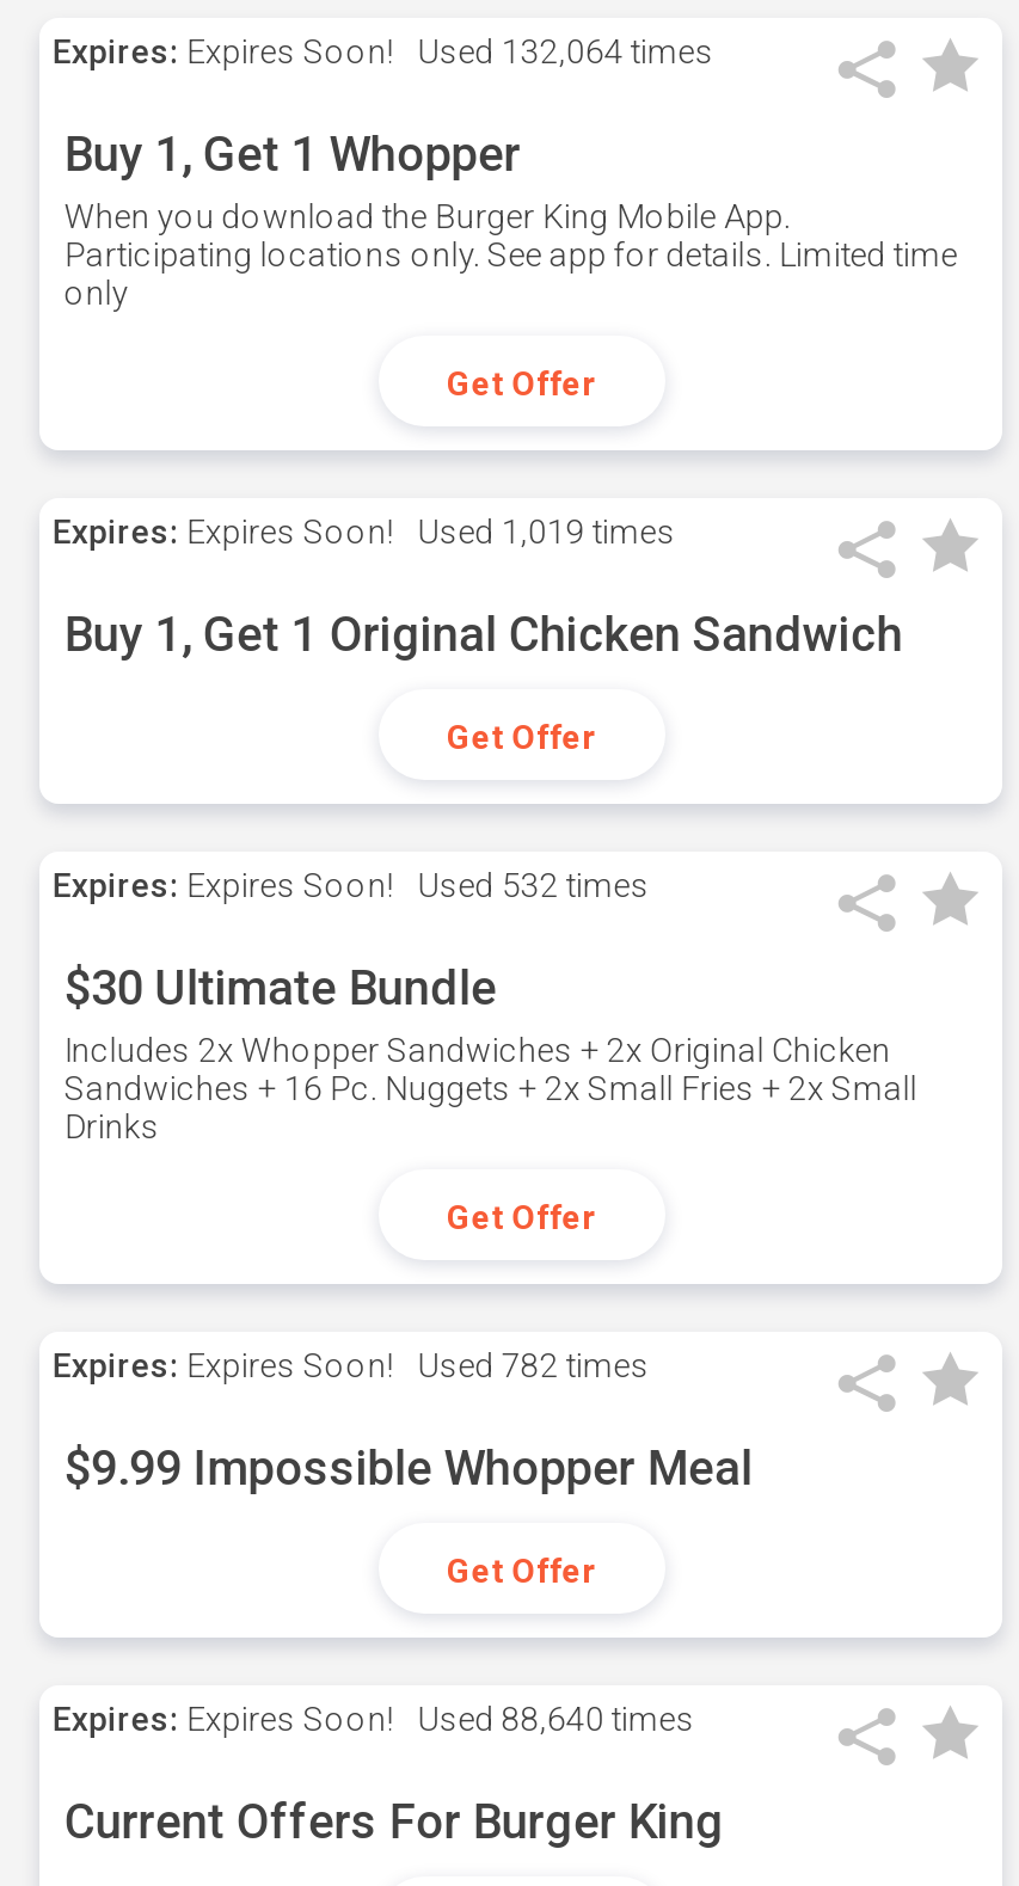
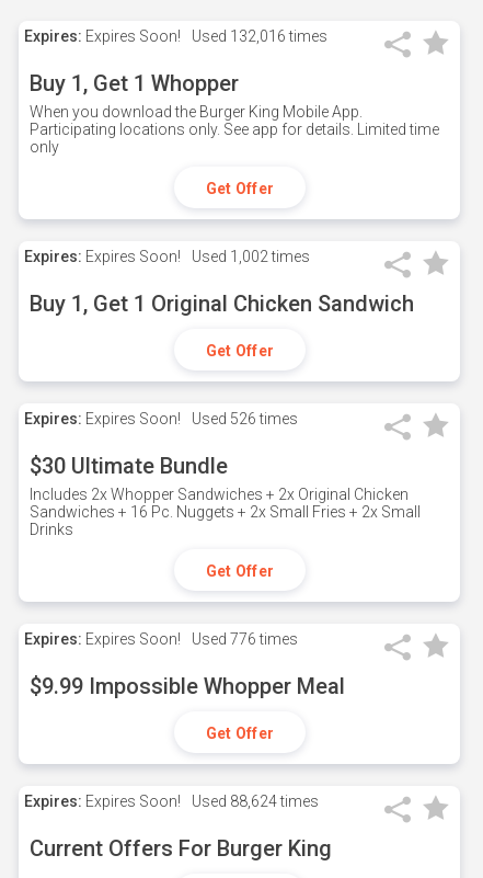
- Expires: Expires Soon! Used 132,064 times
+ Expires: Expires Soon! Used 132,016 times

- Expires: Expires Soon! Used 1,019 times
+ Expires: Expires Soon! Used 1,002 times

- Expires: Expires Soon! Used 532 times
+ Expires: Expires Soon! Used 526 times

- Expires: Expires Soon! Used 782 times
+ Expires: Expires Soon! Used 776 times

- Expires: Expires Soon! Used 88,640 times
+ Expires: Expires Soon! Used 88,624 times
